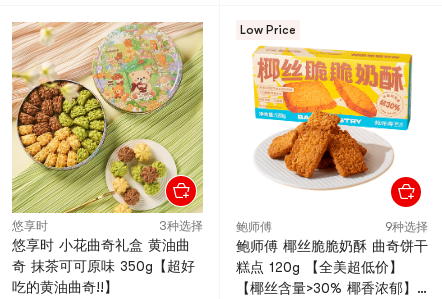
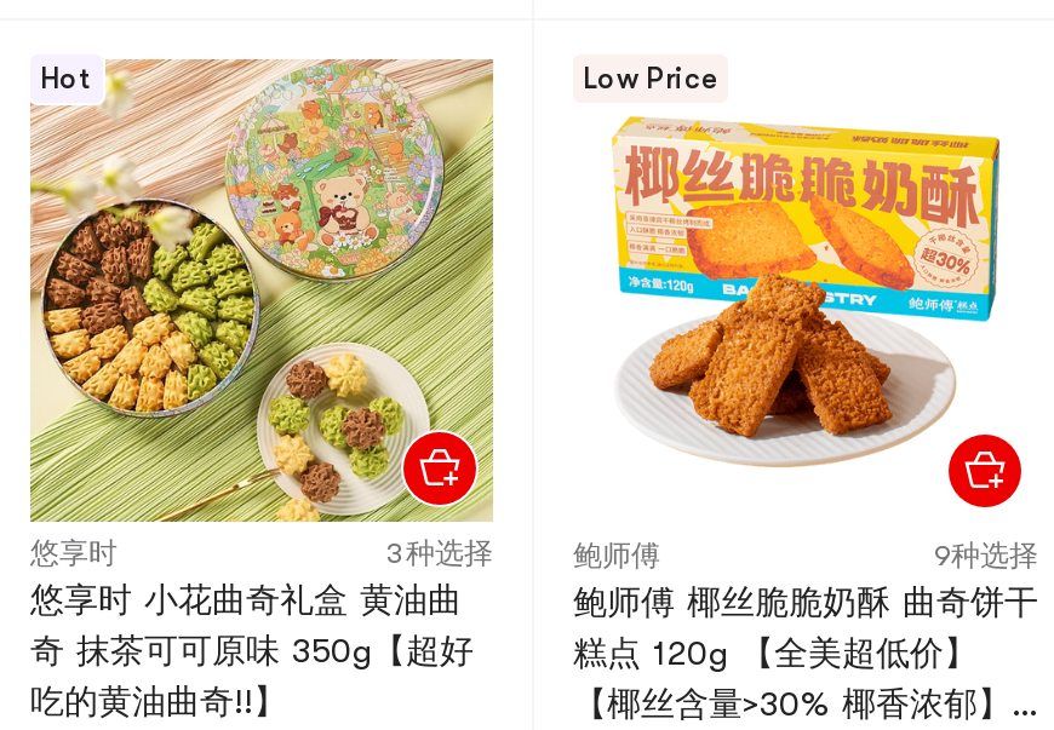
+ Hot
